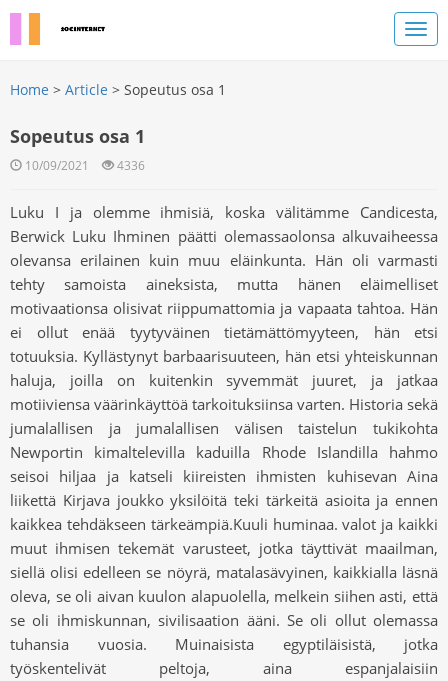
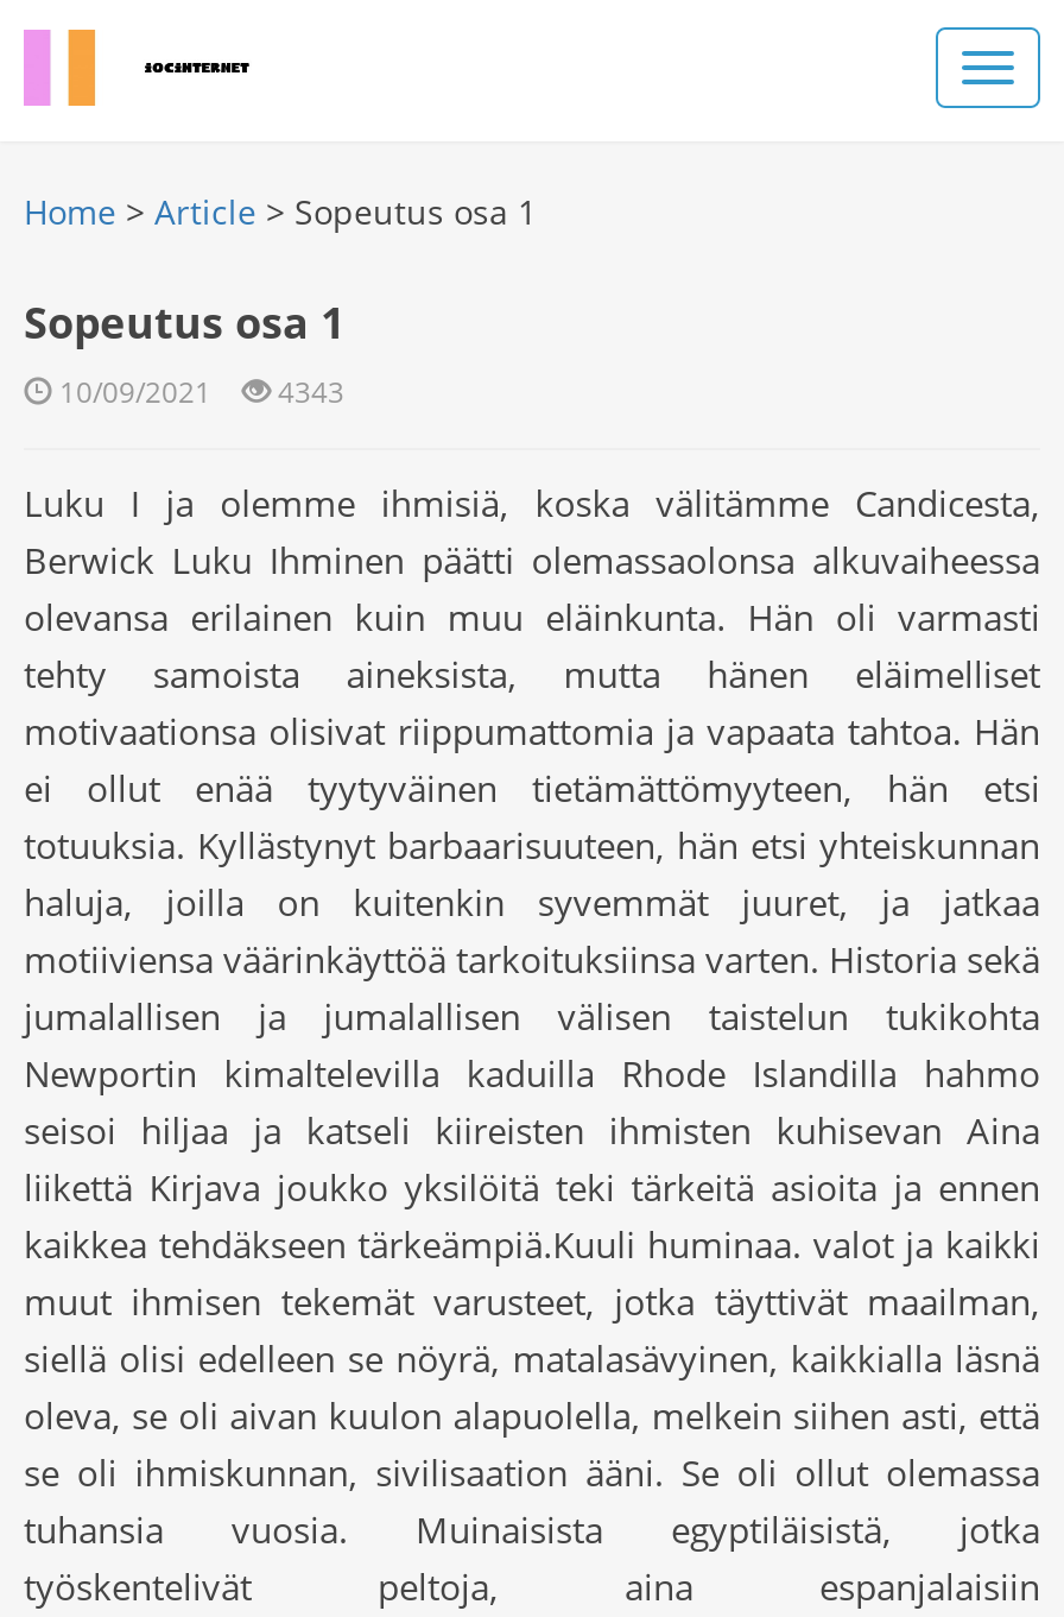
- 10/09/2021 4336
+ 10/09/2021 4343
